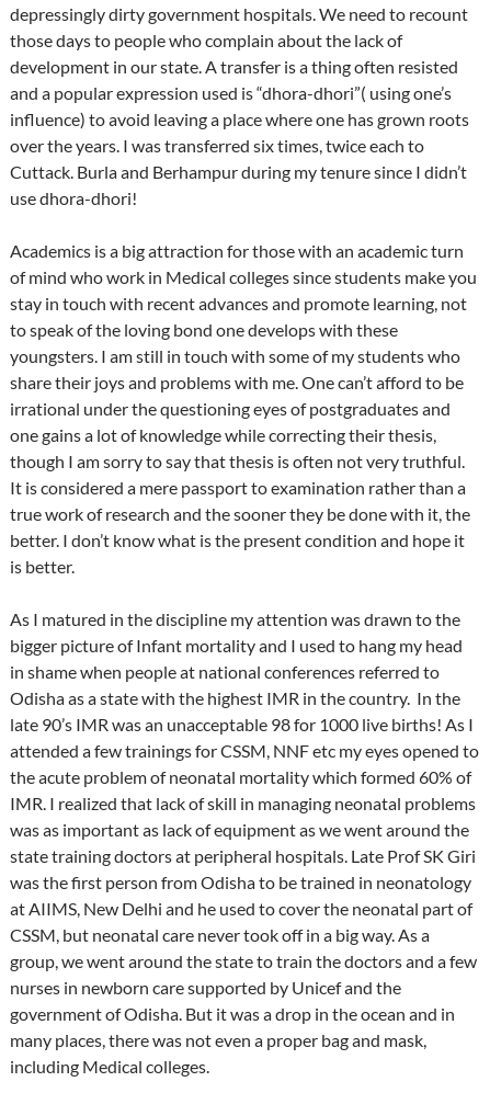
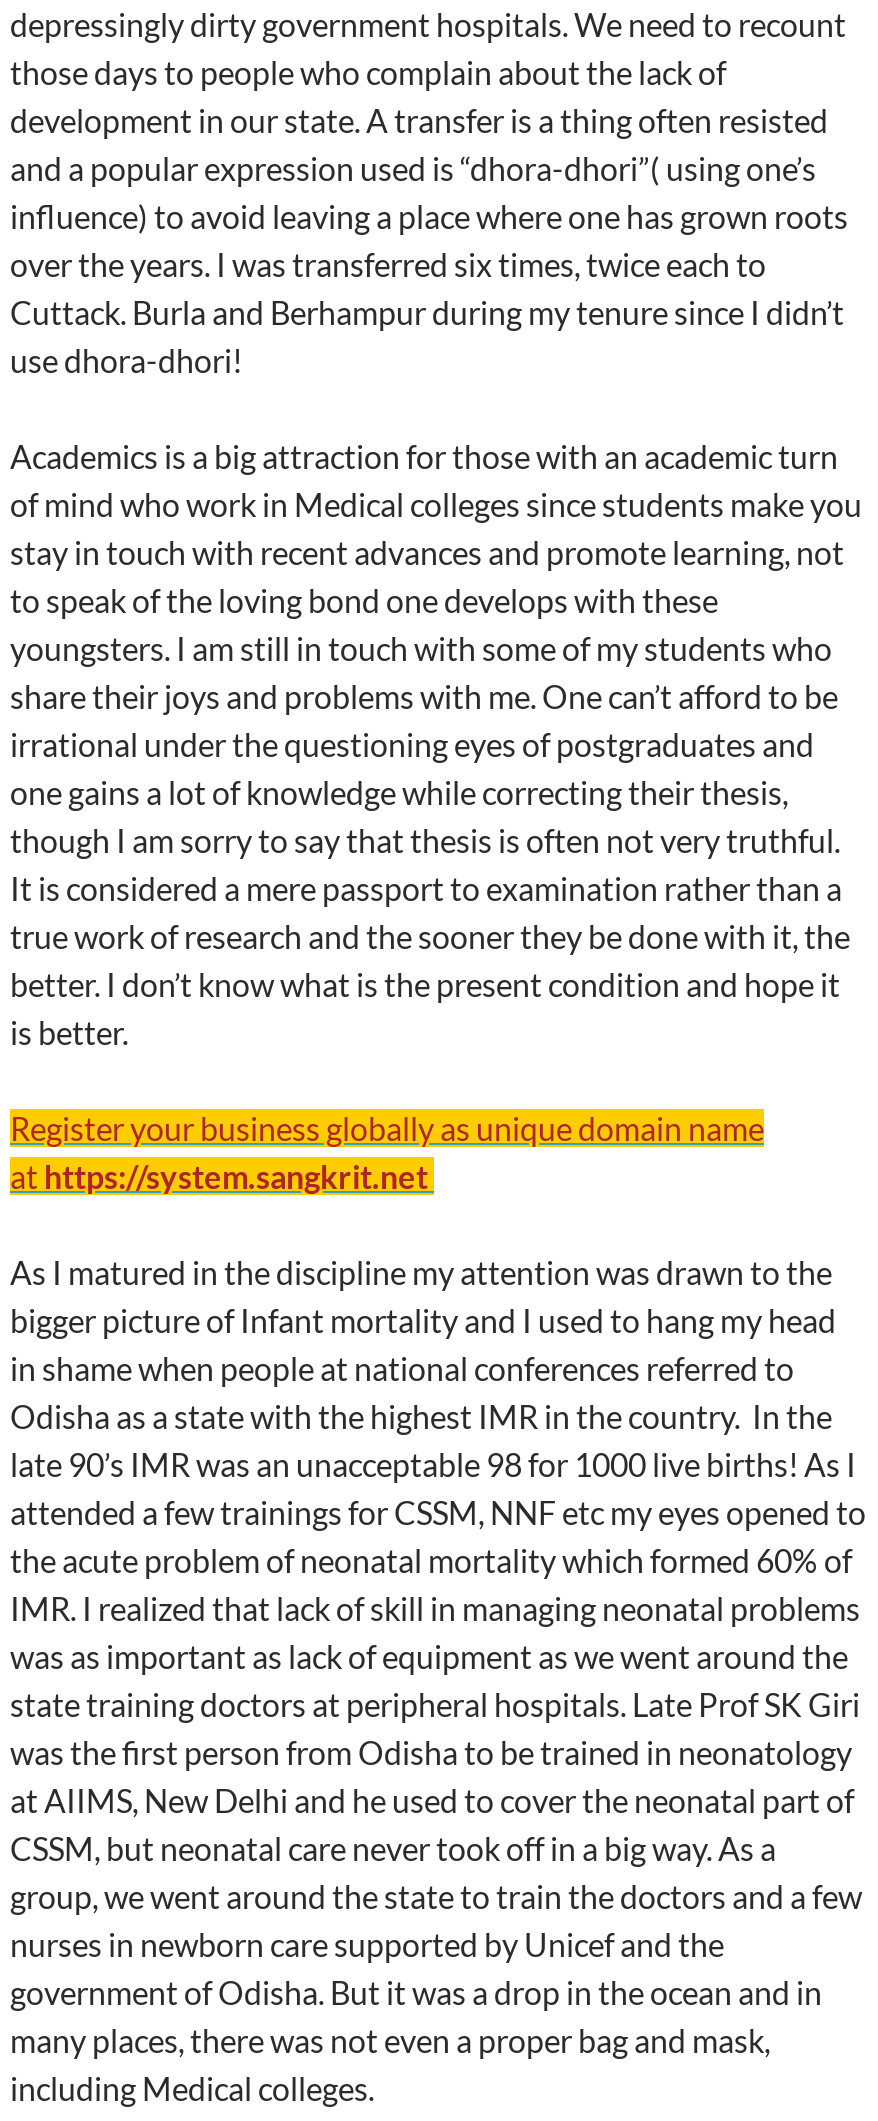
+ Register your business globally as unique domain name
+ at https://system.sangkrit.net
